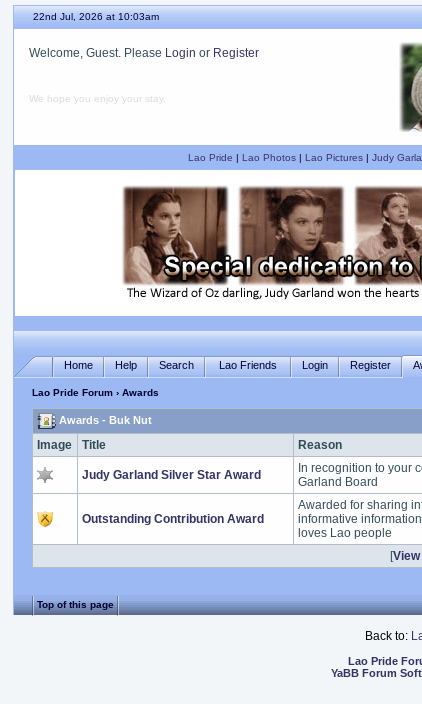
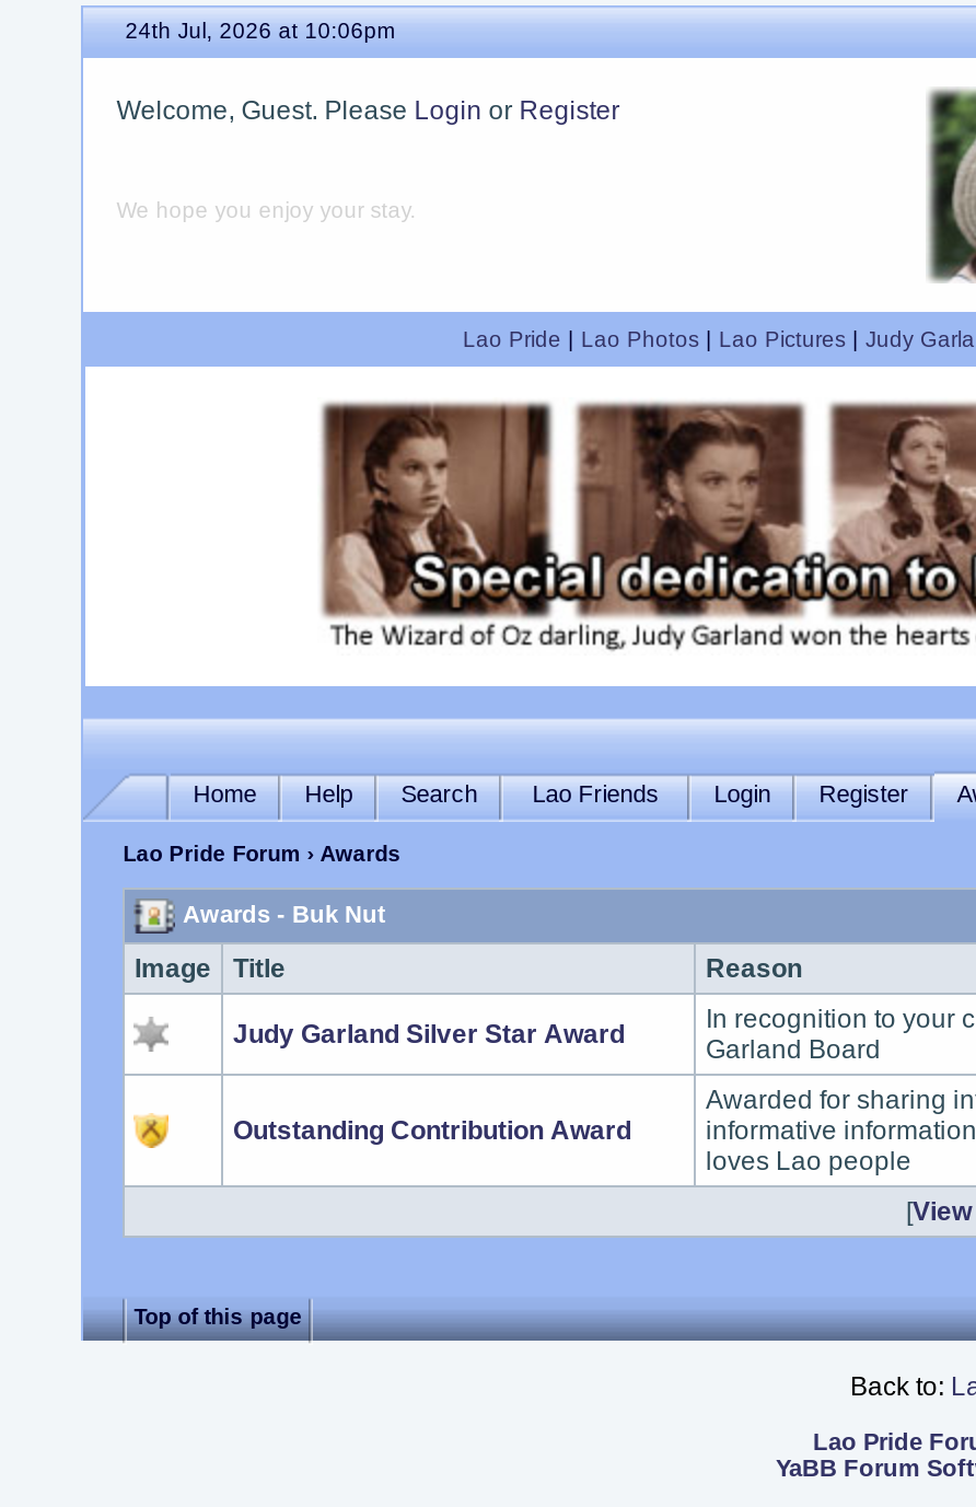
- 22nd Jul, 2026 at 10:03am
+ 24th Jul, 2026 at 10:06pm
